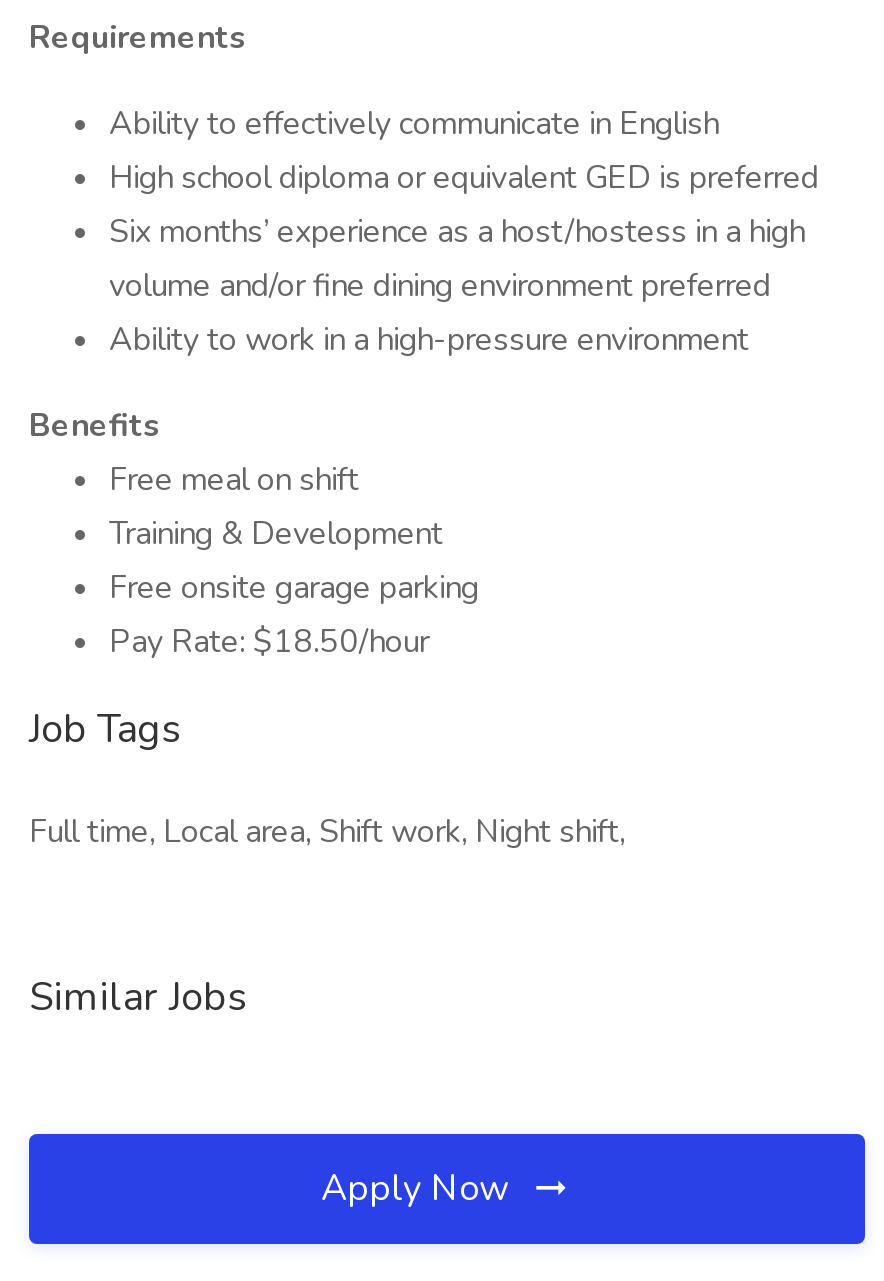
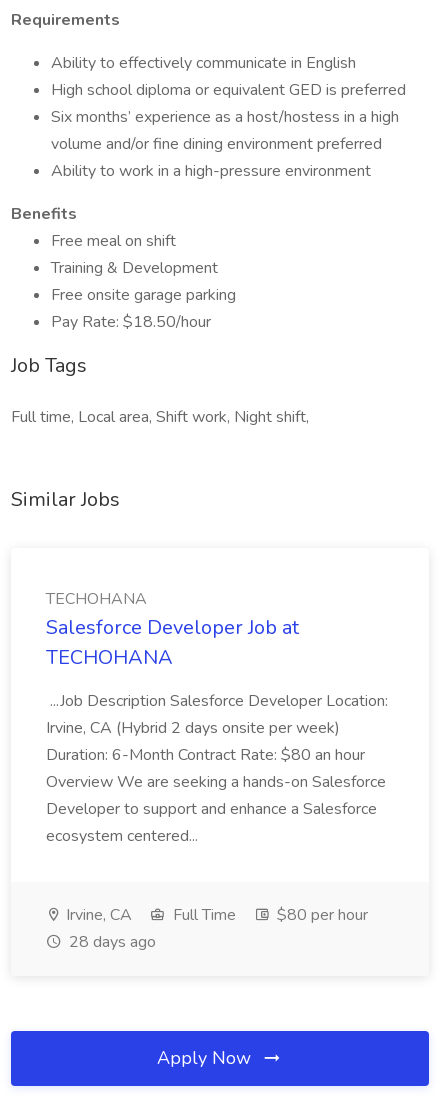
+ TECHOHANA
+ Salesforce Developer Job at
+ TECHOHANA
+ ...Job Description Salesforce Developer Location:
+ Irvine, CA (Hybrid 2 days onsite per week)
+ Duration: 6-Month Contract Rate: $80 an hour
+ Overview We are seeking a hands-on Salesforce
+ Developer to support and enhance a Salesforce
+ ecosystem centered...

+ Irvine, CA
+ Full Time
+ $80 per hour
+ 28 days ago
